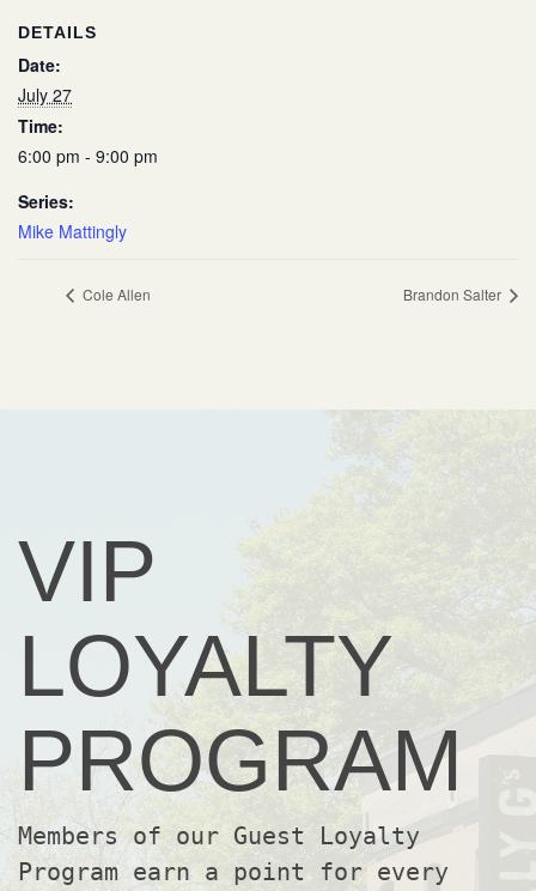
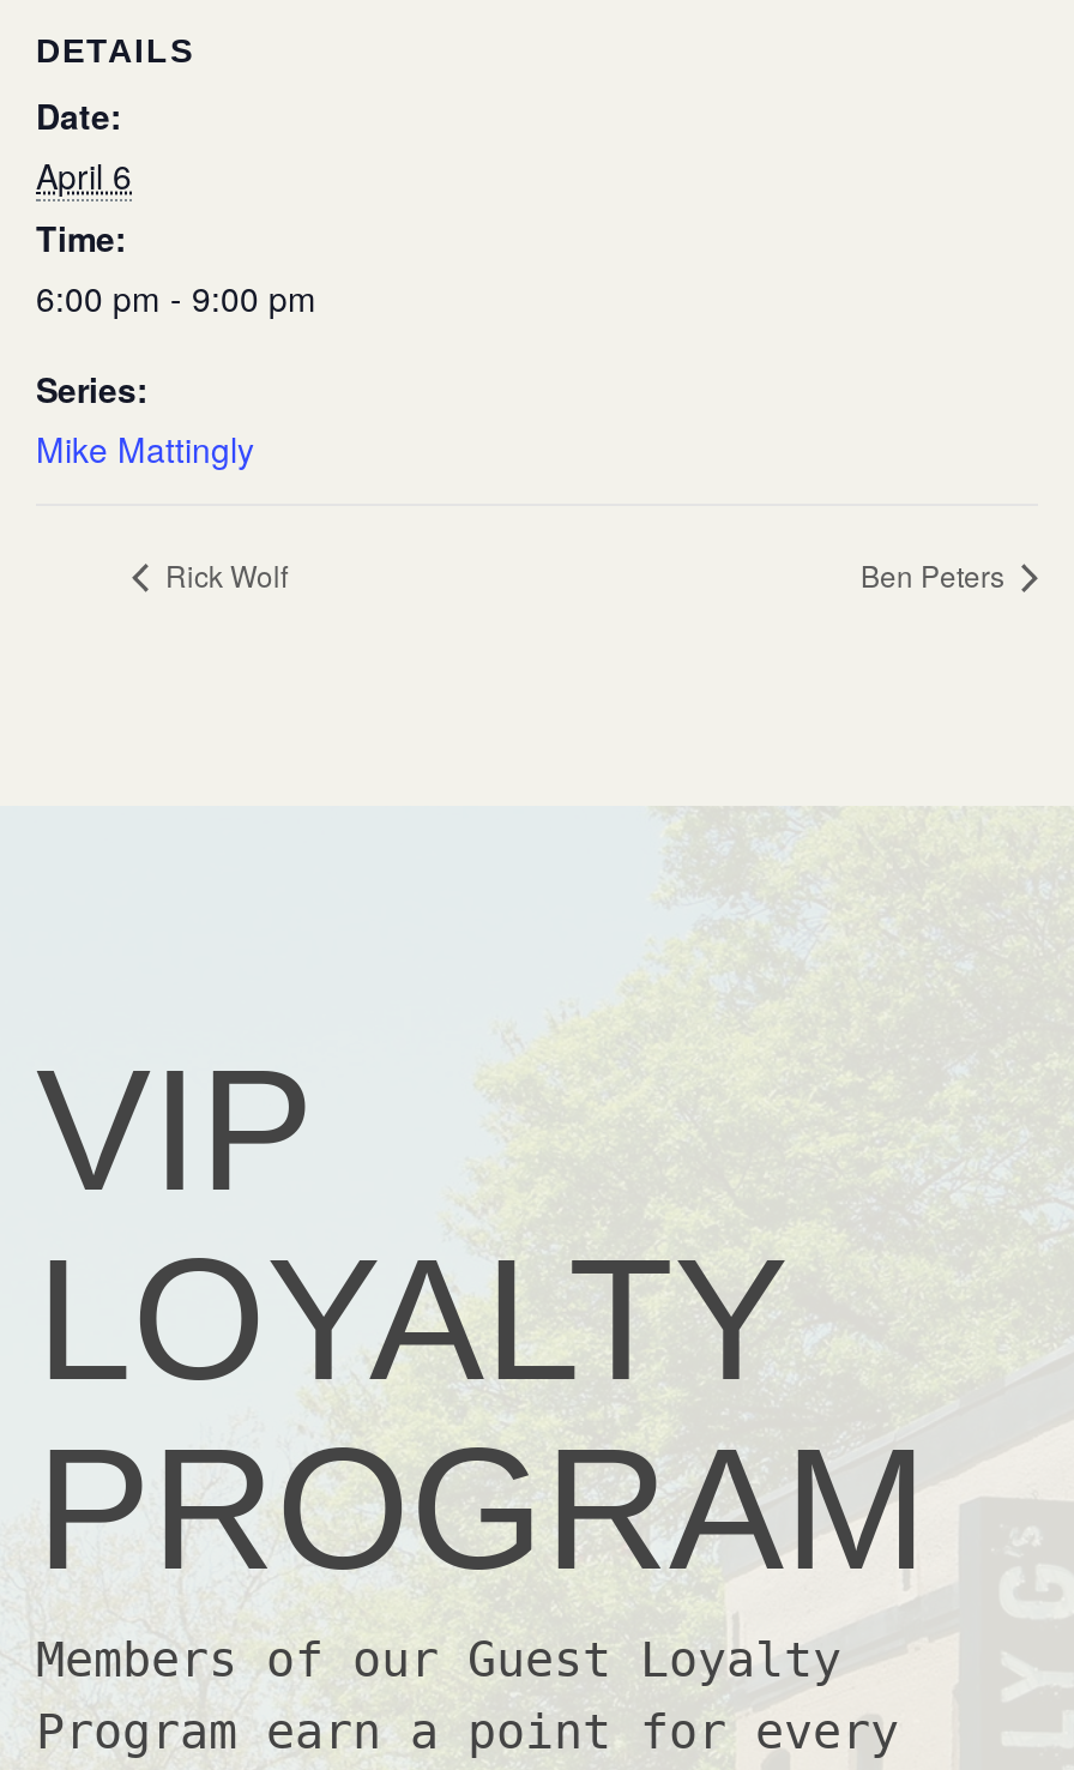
- July 27
+ April 6

- Cole Allen
- Brandon Salter
+ Rick Wolf
+ Ben Peters
